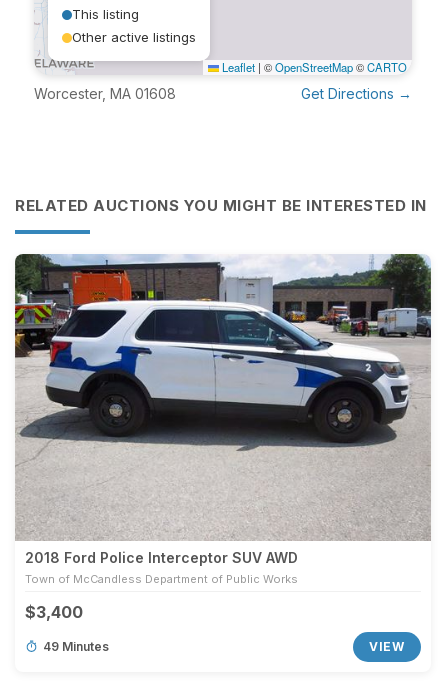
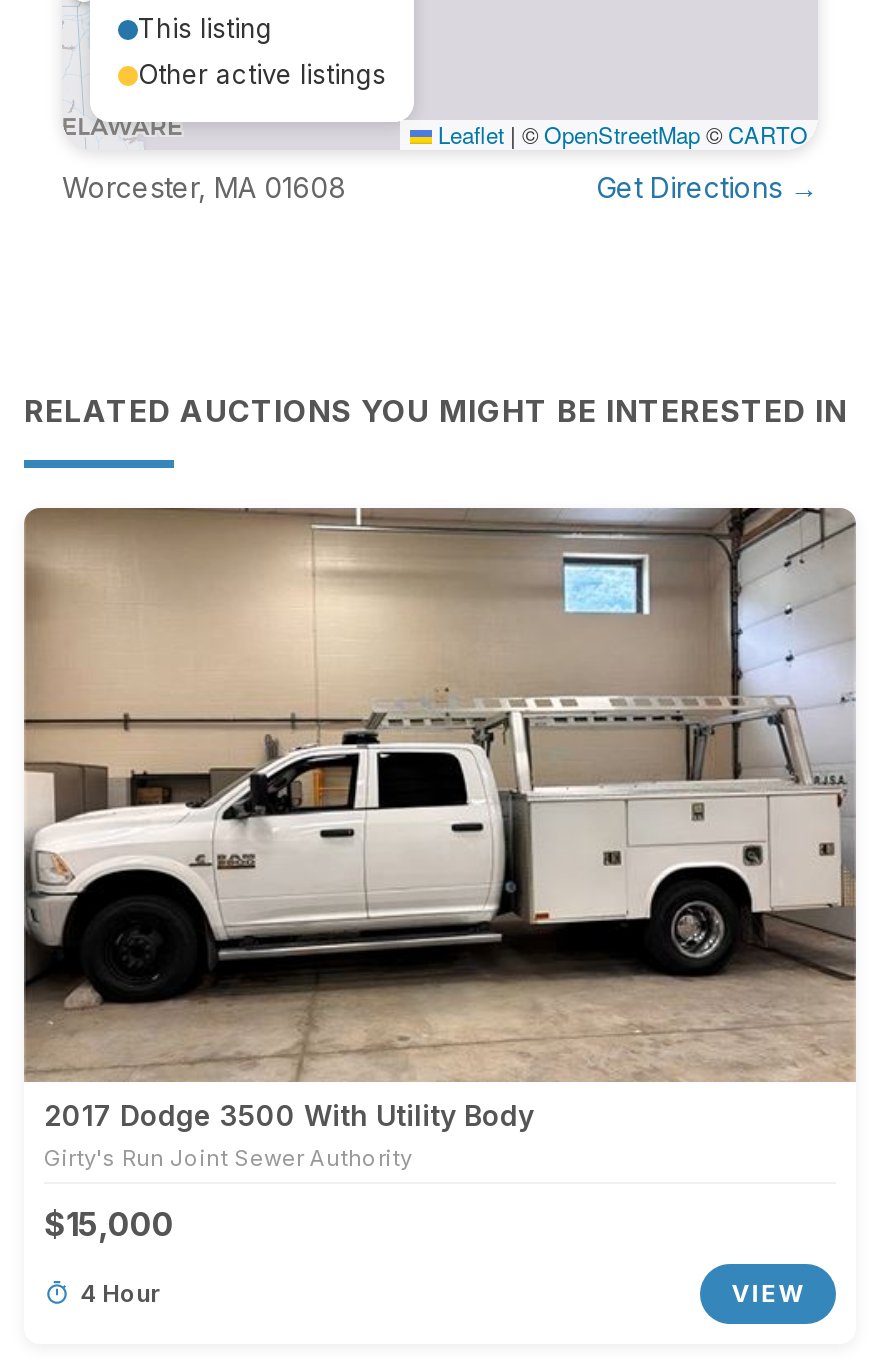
- [image]
- 2018 Ford Police Interceptor SUV AWD
- Town of McCandless Department of Public Works
+ [image]
+ 2017 Dodge 3500 With Utility Body
+ Girty's Run Joint Sewer Authority

- $3,400
+ $15,000

- 49 Minutes
+ 4 Hour
